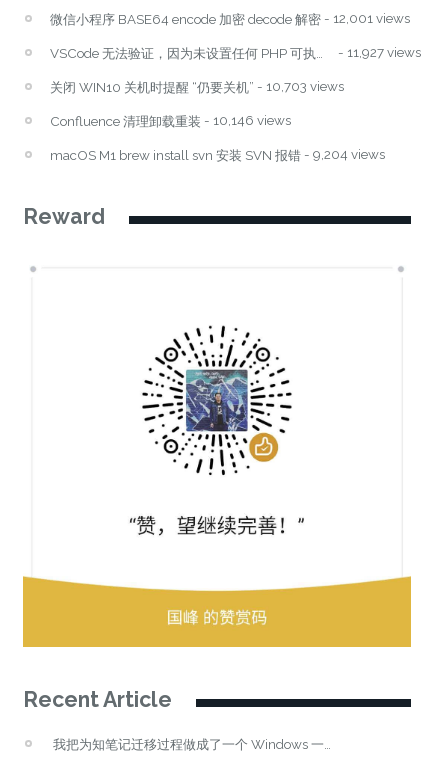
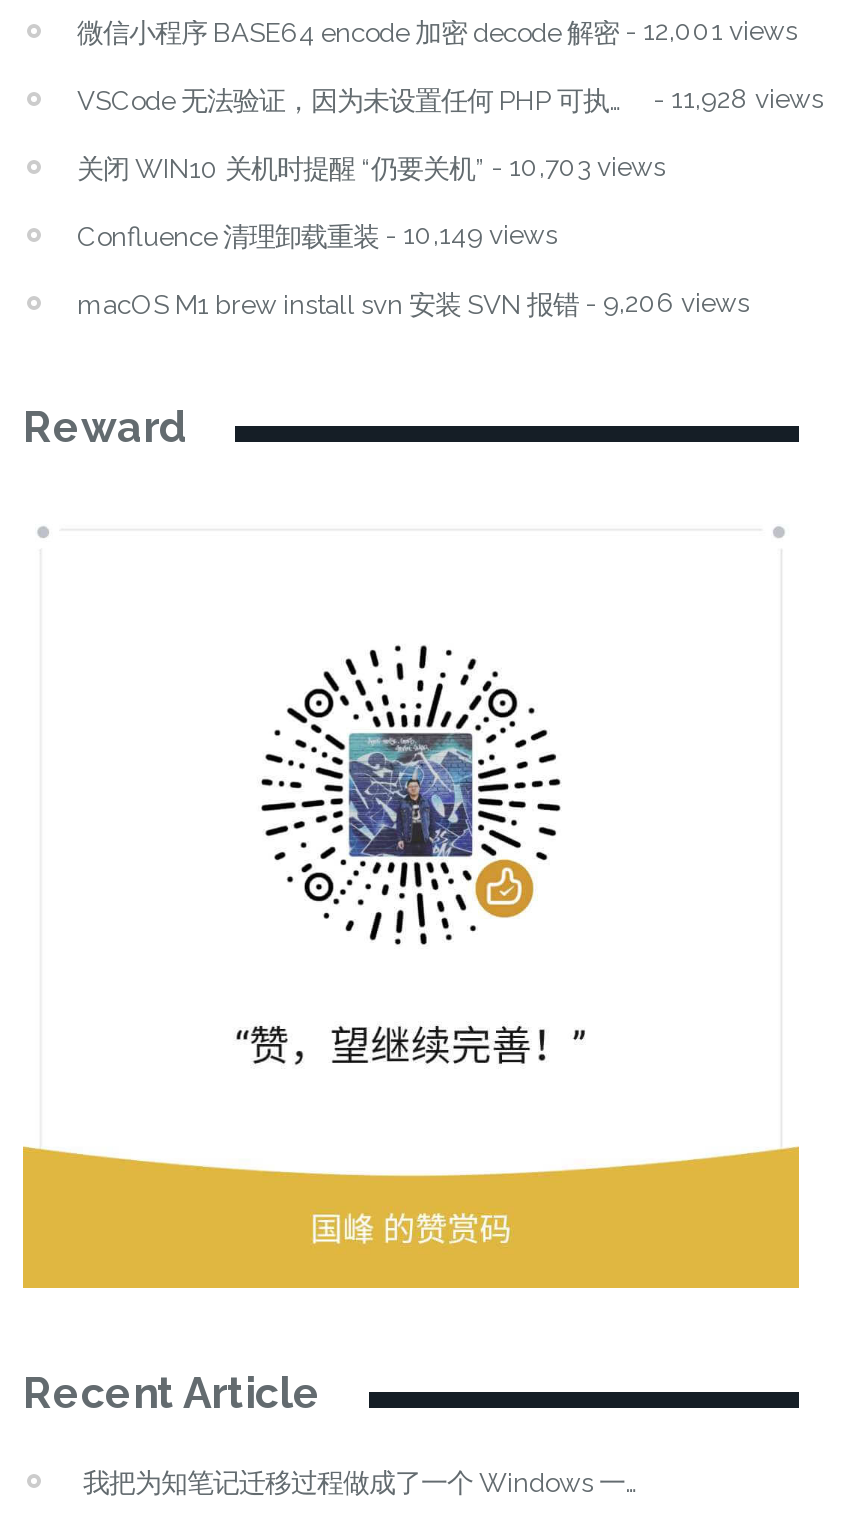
- - 11,927 views
+ - 11,928 views

- Confluence 清理卸载重装- 10,146 views
+ Confluence 清理卸载重装- 10,149 views

- macOS M1 brew install svn 安装 SVN 报错- 9,204 views
+ macOS M1 brew install svn 安装 SVN 报错- 9,206 views
